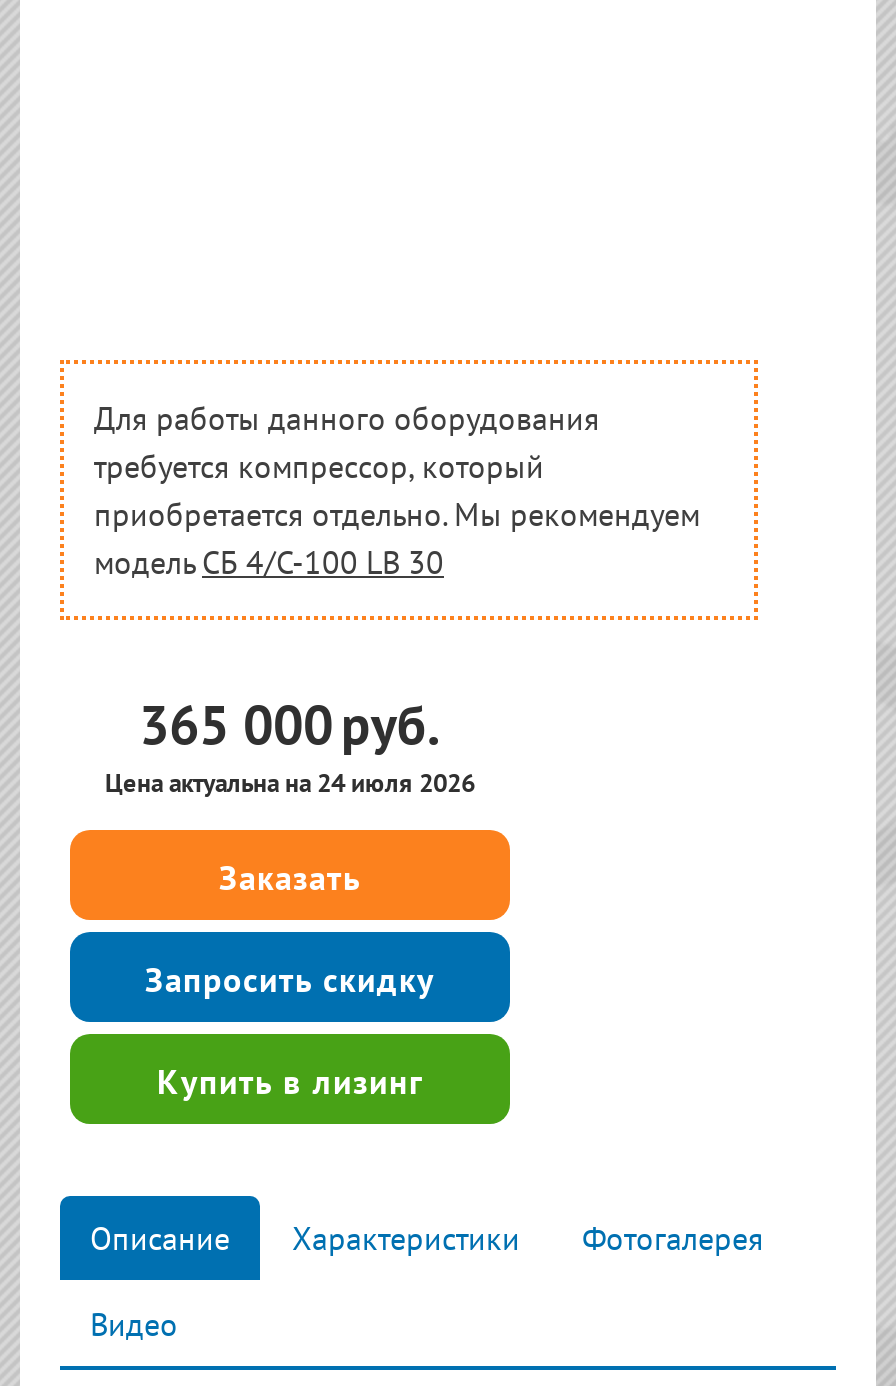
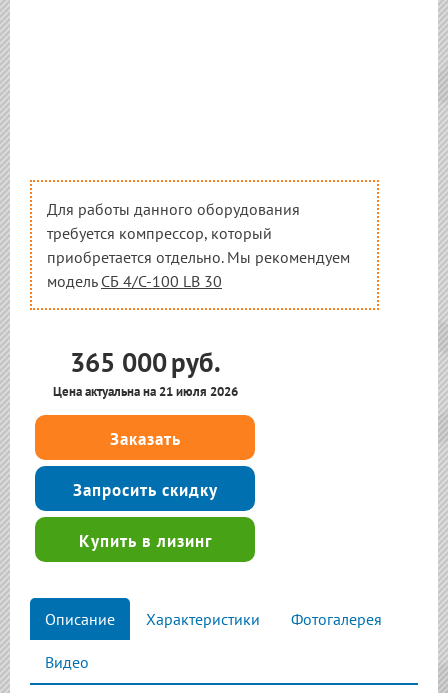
- Цена актуальна на 24 июля 2026
+ Цена актуальна на 21 июля 2026
